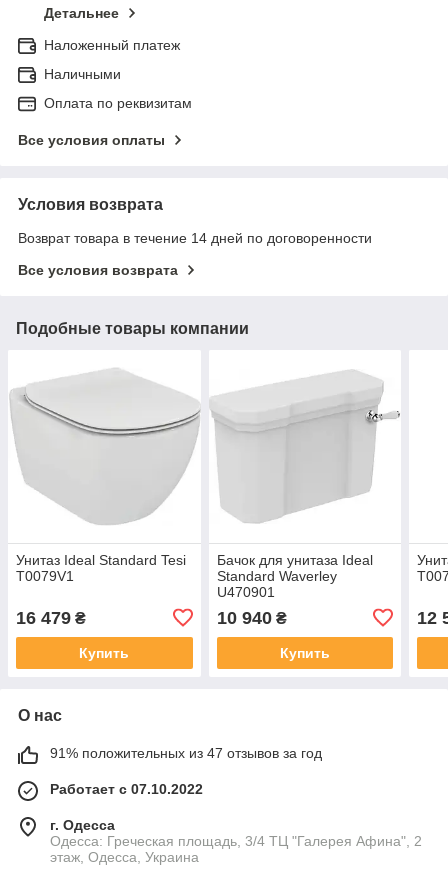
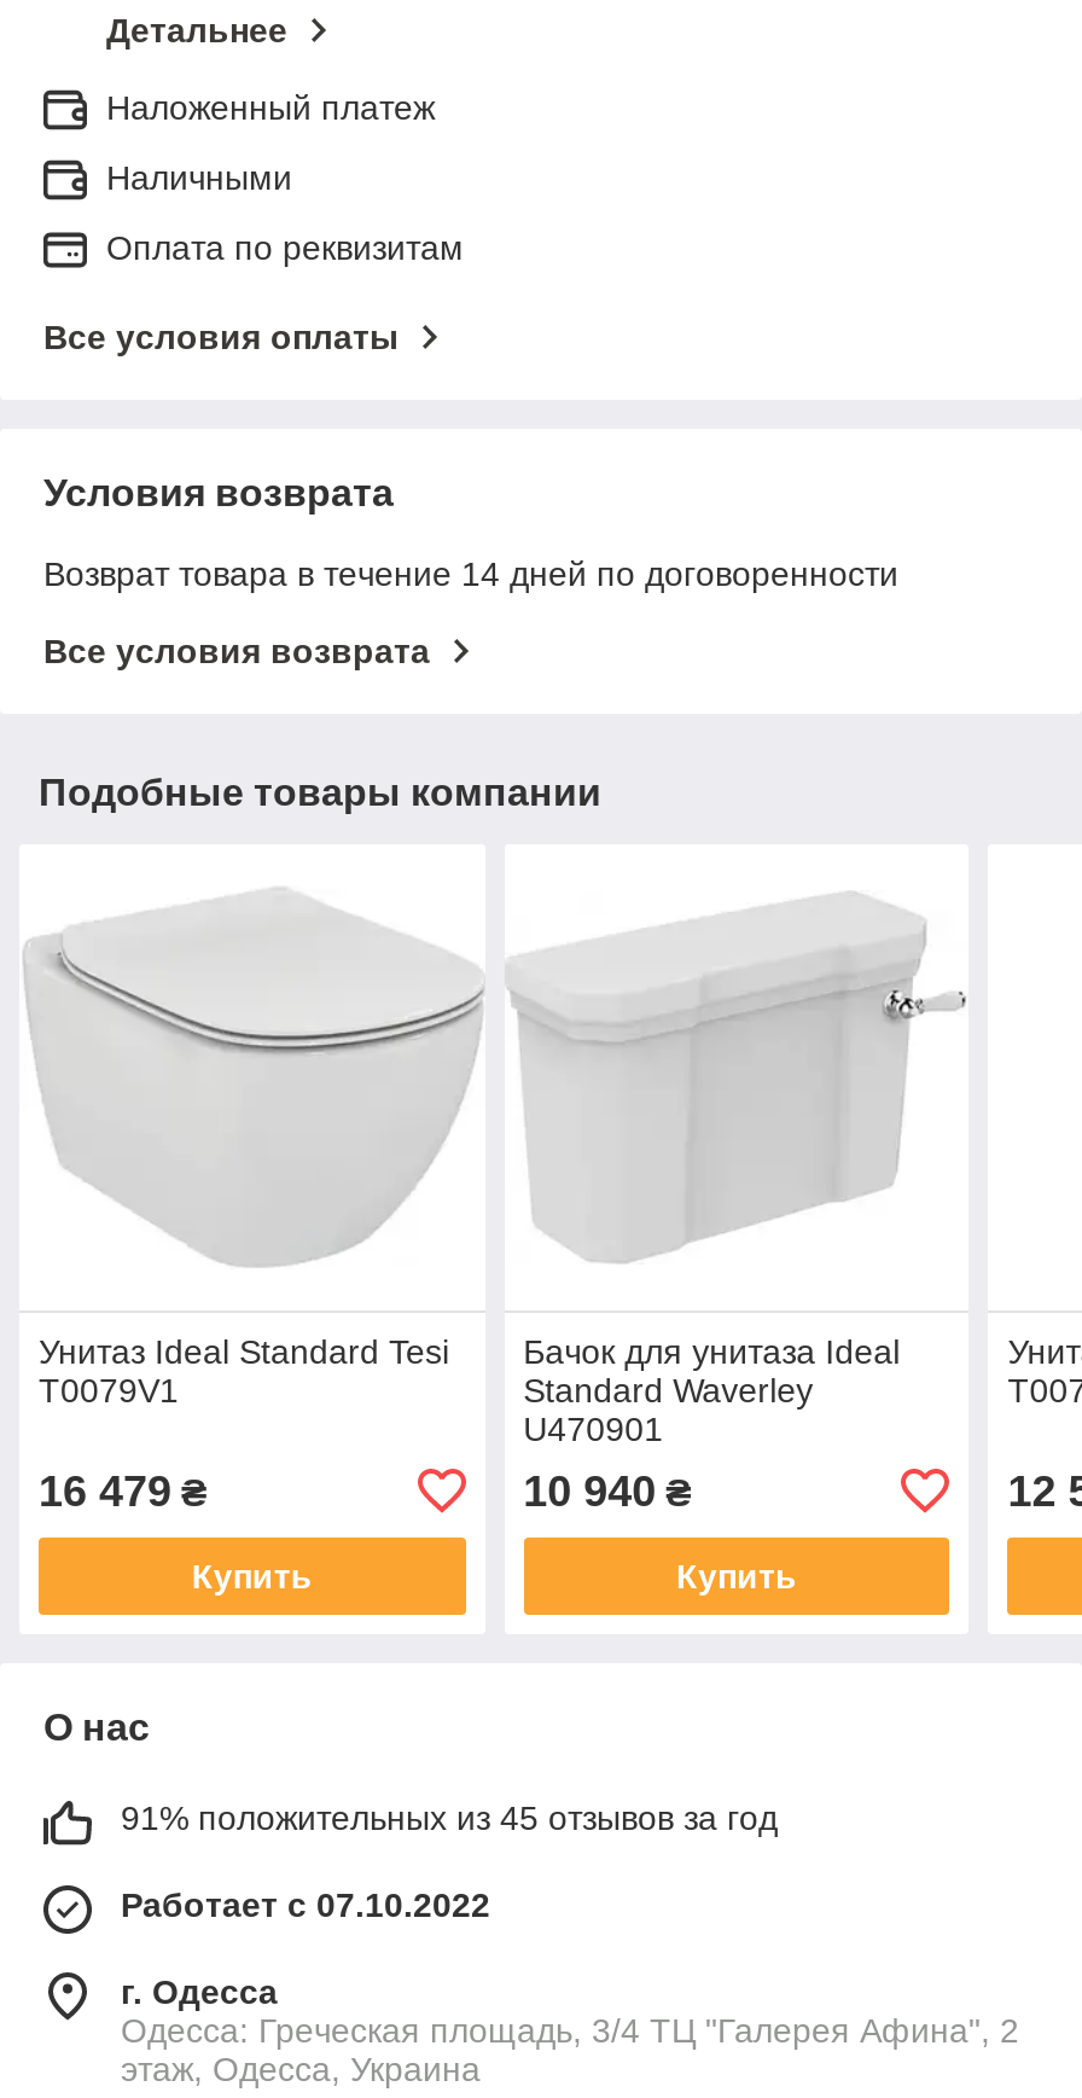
- 91% положительных из 47 отзывов за год
+ 91% положительных из 45 отзывов за год
